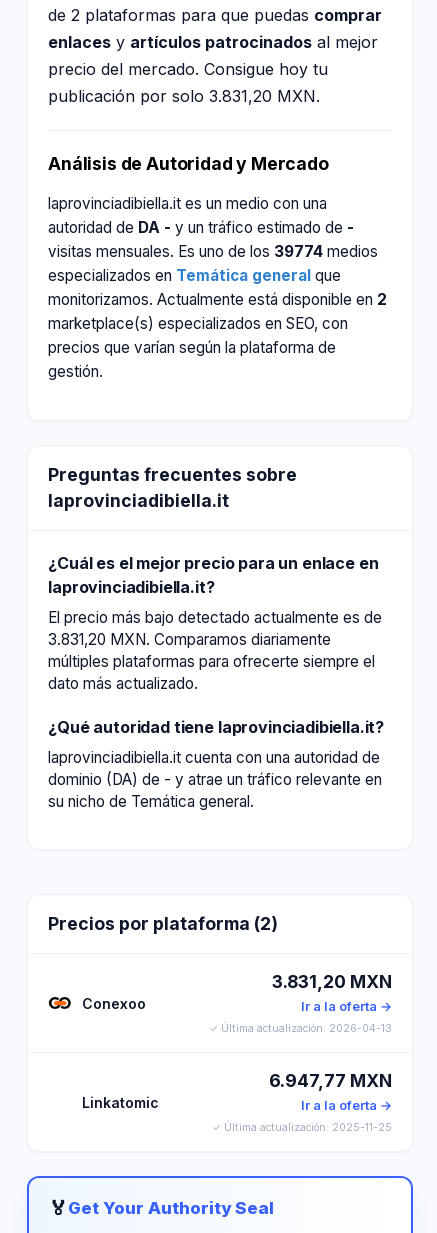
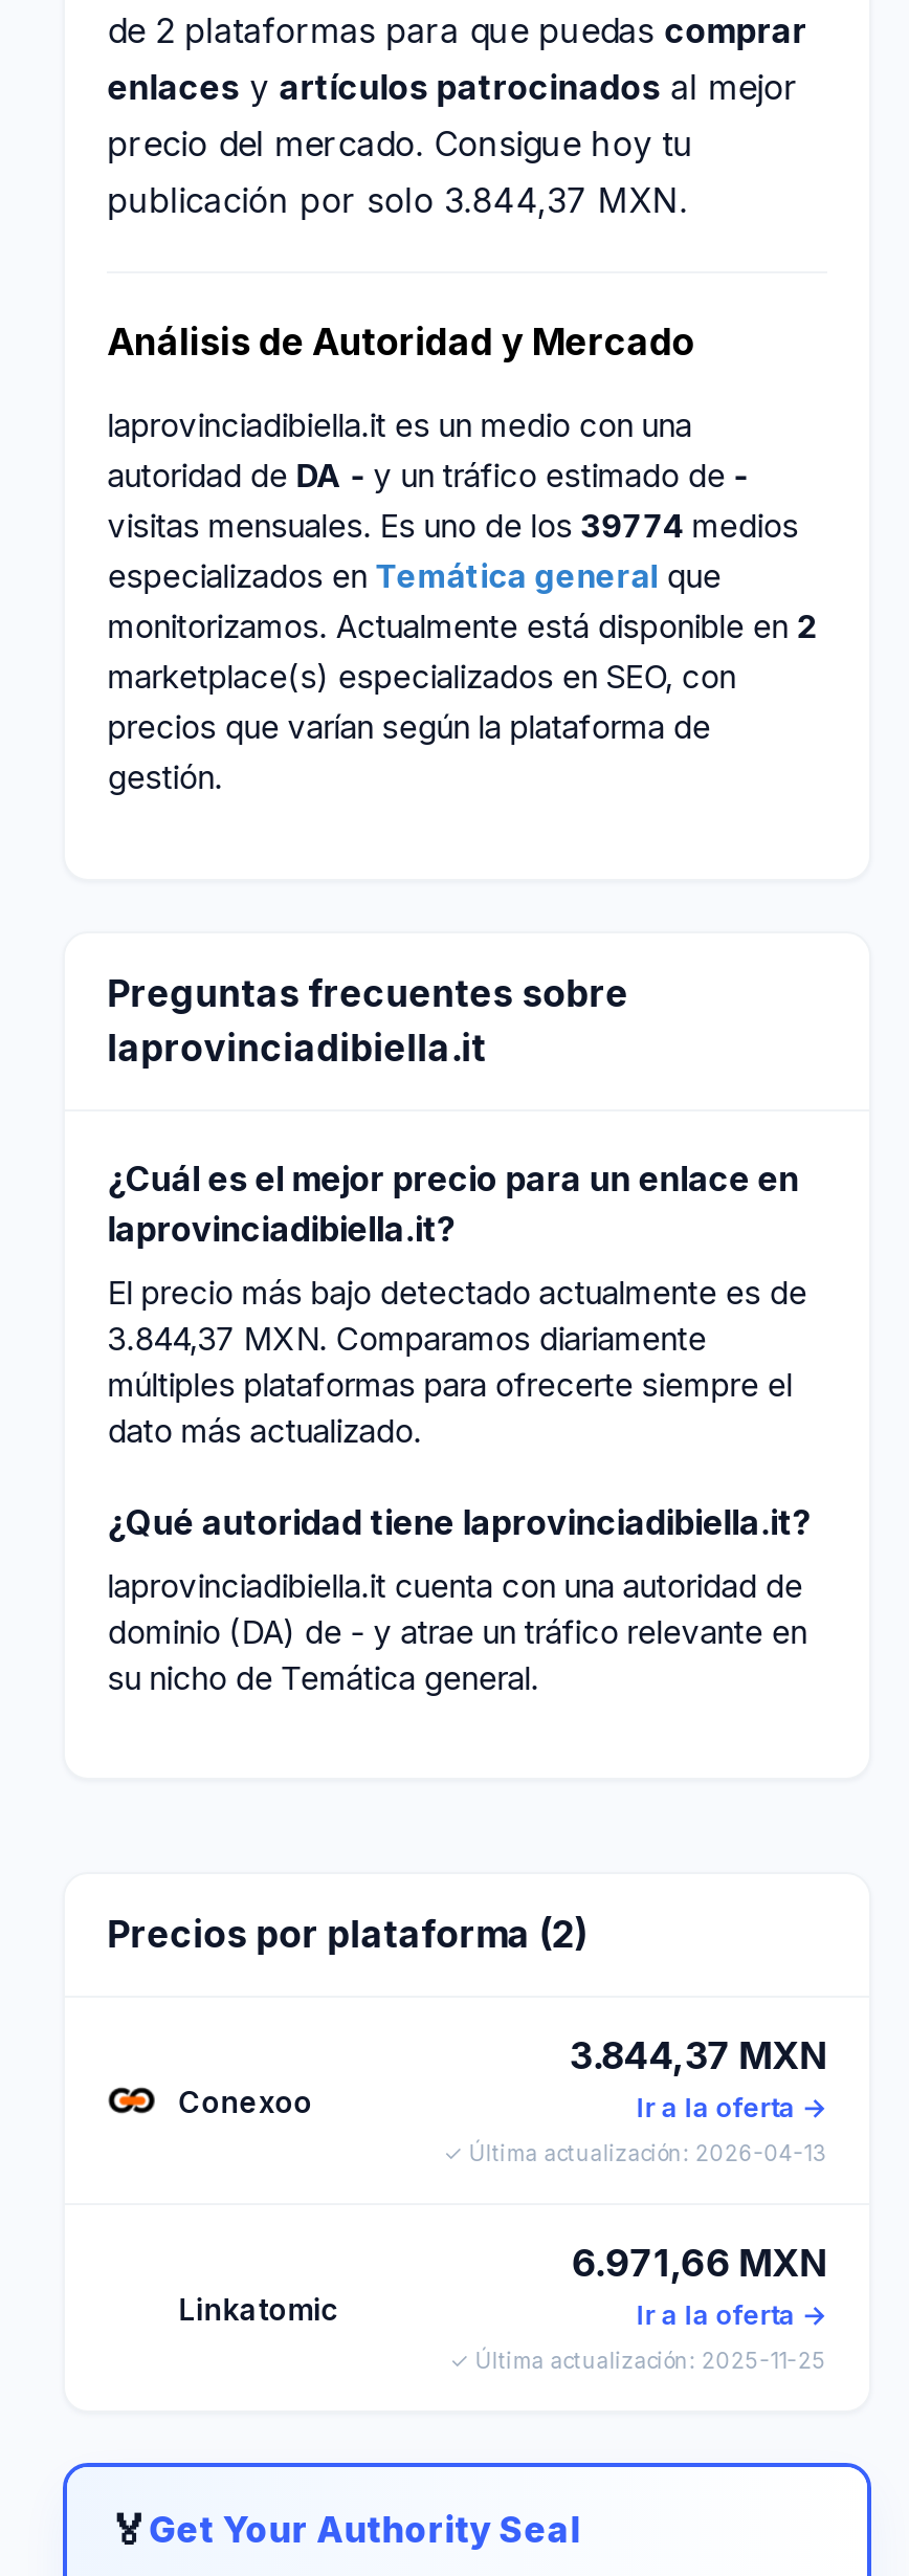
- publicación por solo 3.831,20 MXN.
+ publicación por solo 3.844,37 MXN.

- 3.831,20 MXN. Comparamos diariamente
+ 3.844,37 MXN. Comparamos diariamente

- 3.831,20 MXN
+ 3.844,37 MXN

- 6.947,77 MXN
+ 6.971,66 MXN
